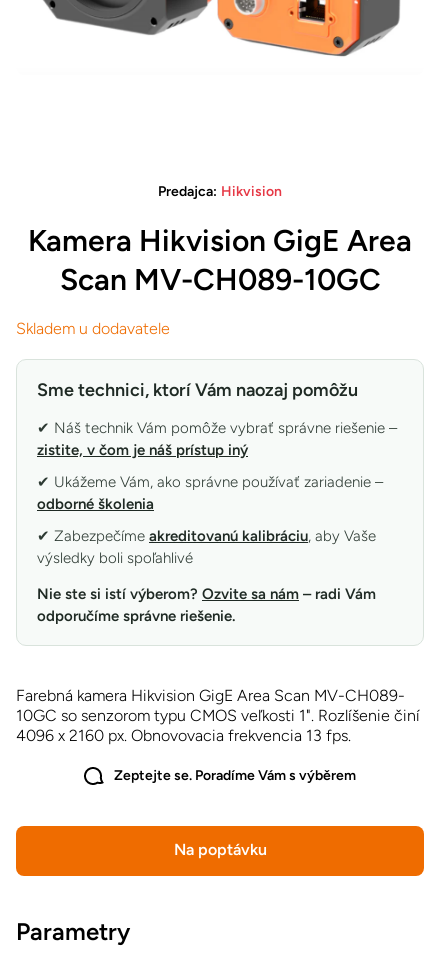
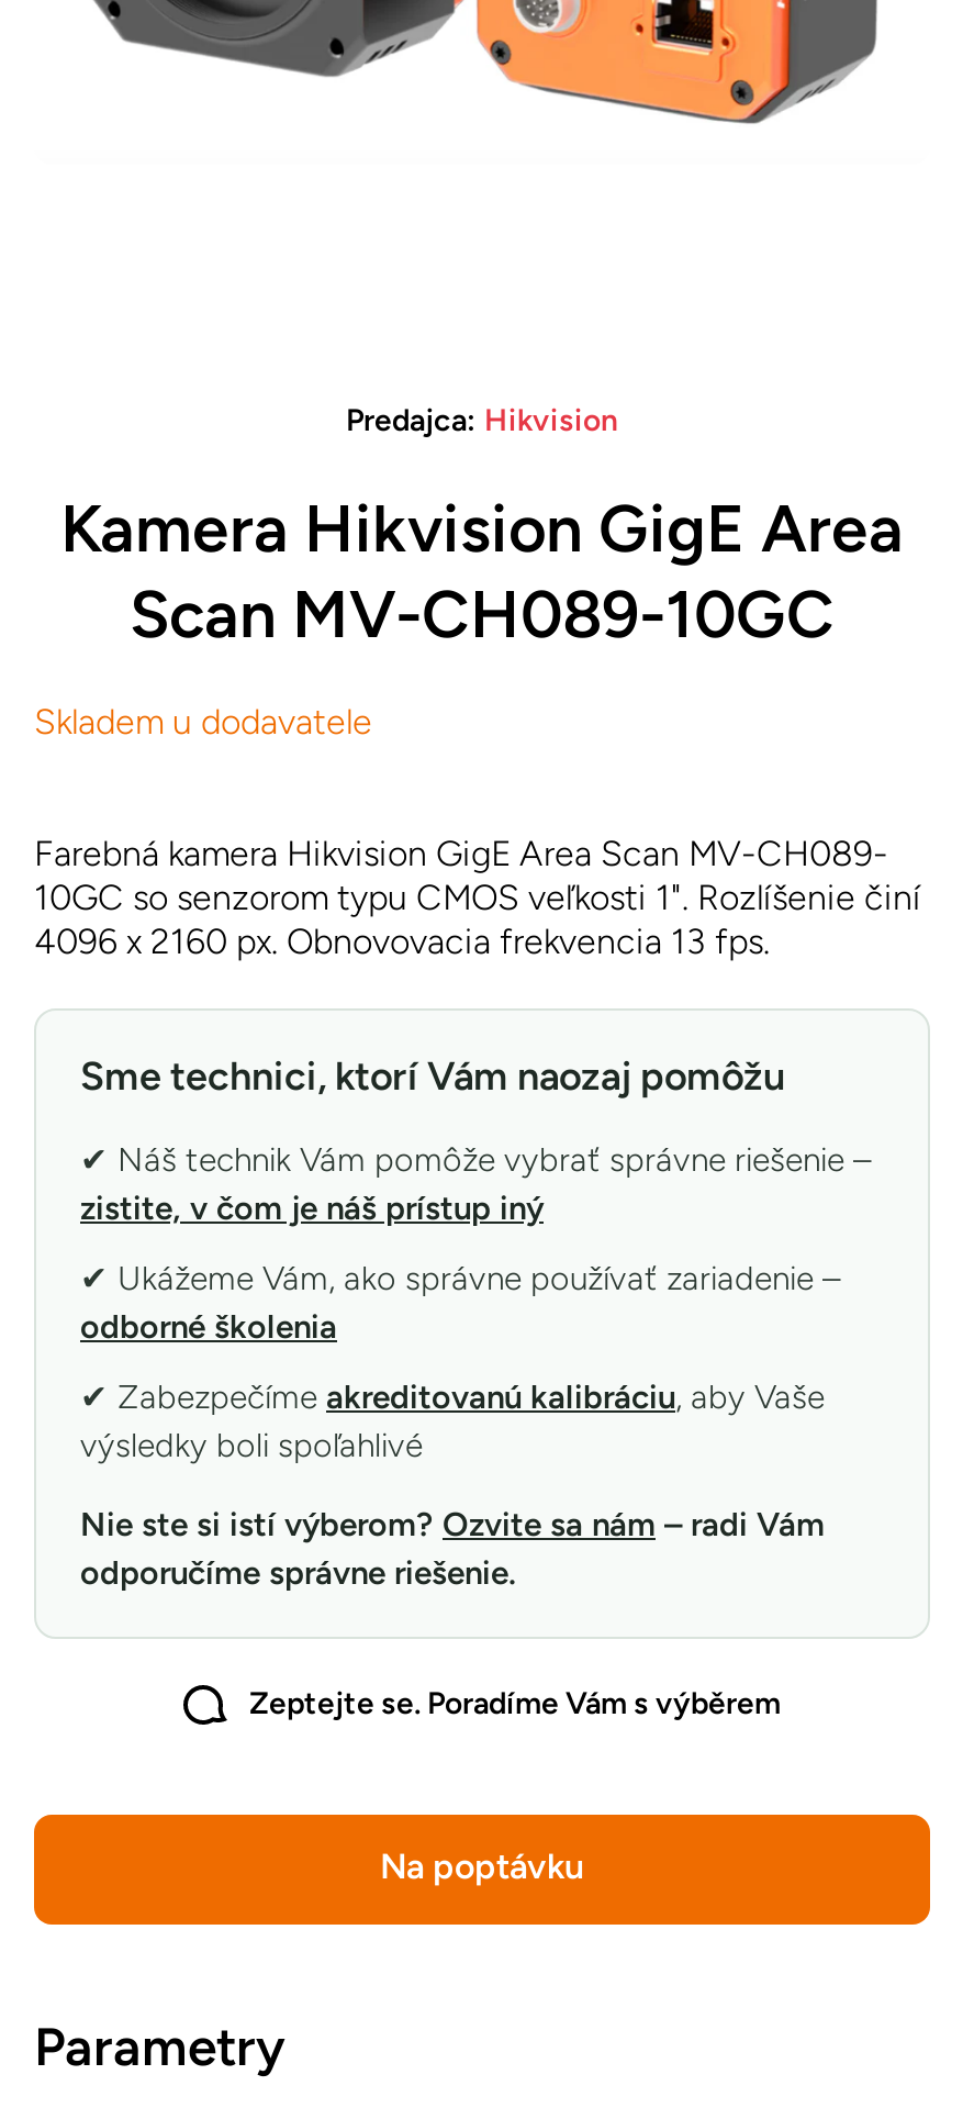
moved down: Sme technici, ktorí Vám naozaj pomôžu | zistite, v čom je náš prístup iný | odborné školenia | výsledky boli spoľahlivé | Nie ste si istí výberom? Ozvite sa nám – radi Vám | odporučíme správne riešenie.

moved up: Farebná kamera Hikvision GigE Area Scan MV-CH089- | 10GC so senzorom typu CMOS veľkosti 1". Rozlíšenie činí | 4096 x 2160 px. Obnovovacia frekvencia 13 fps.
